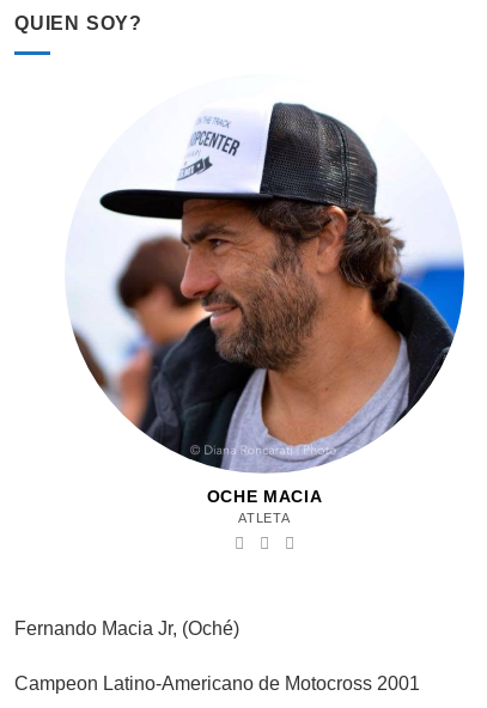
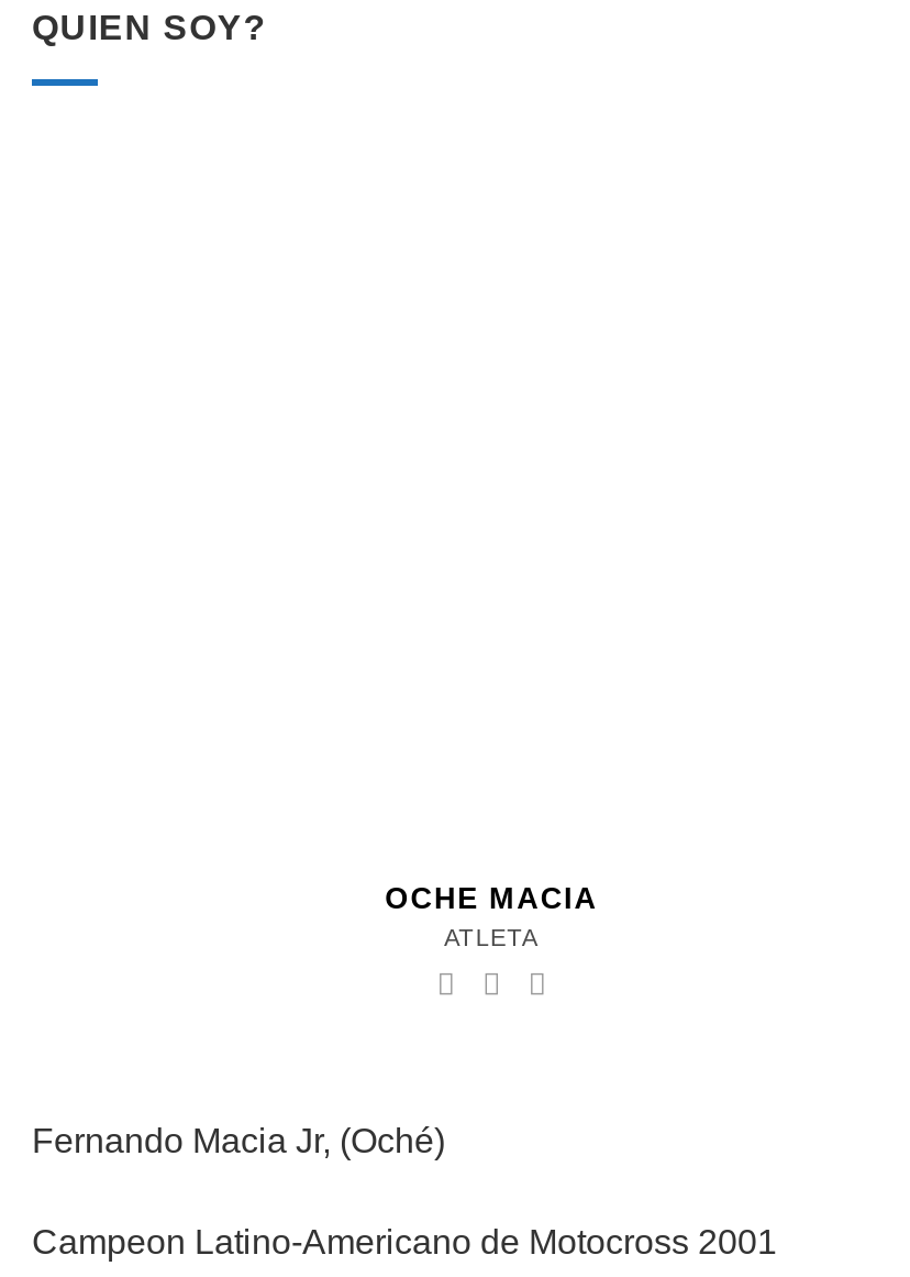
- [image]
